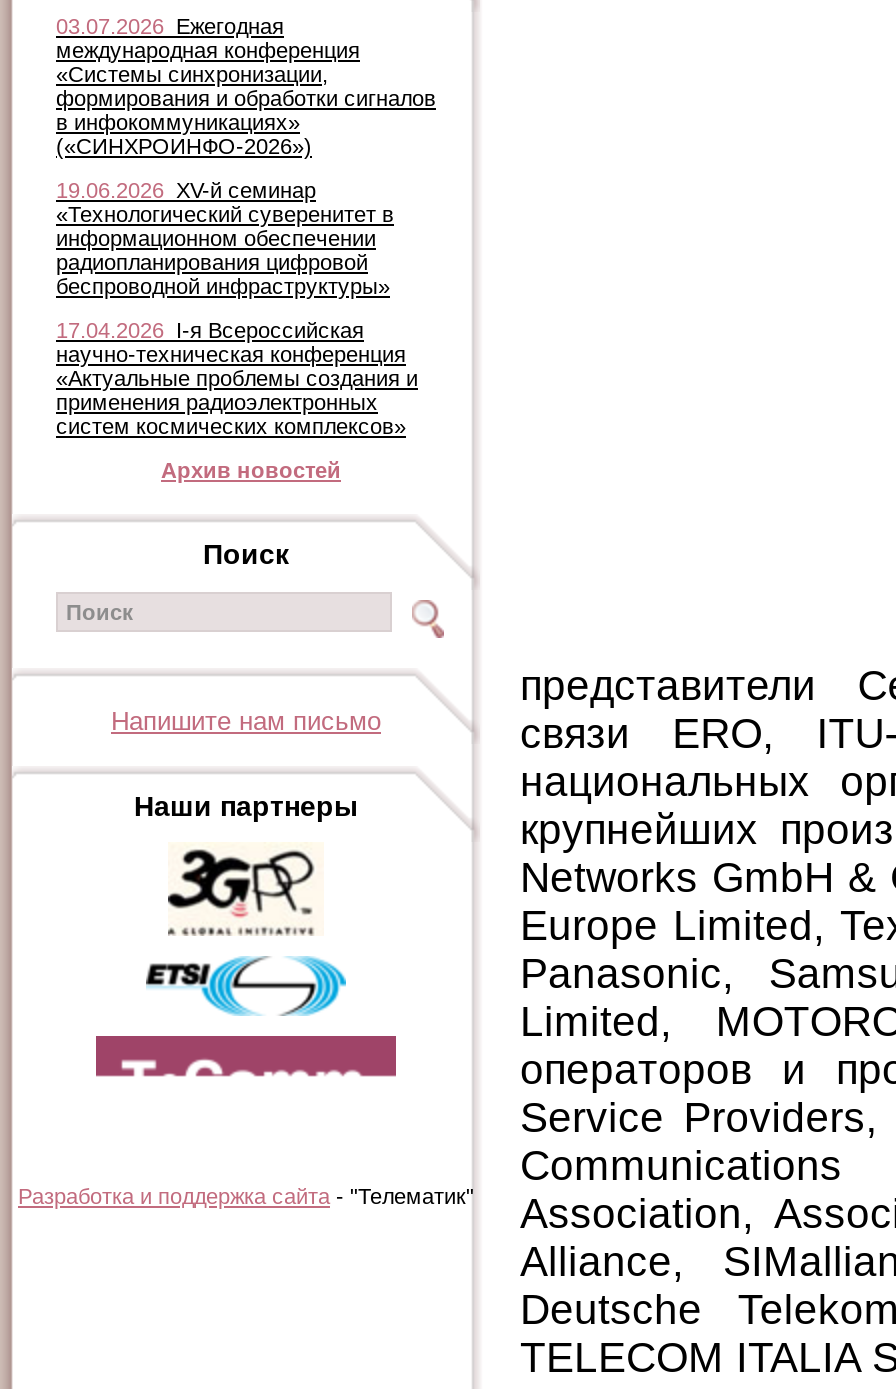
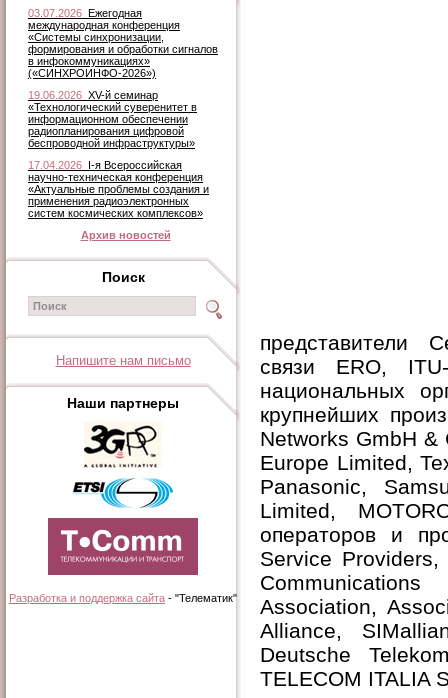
+ [image]
